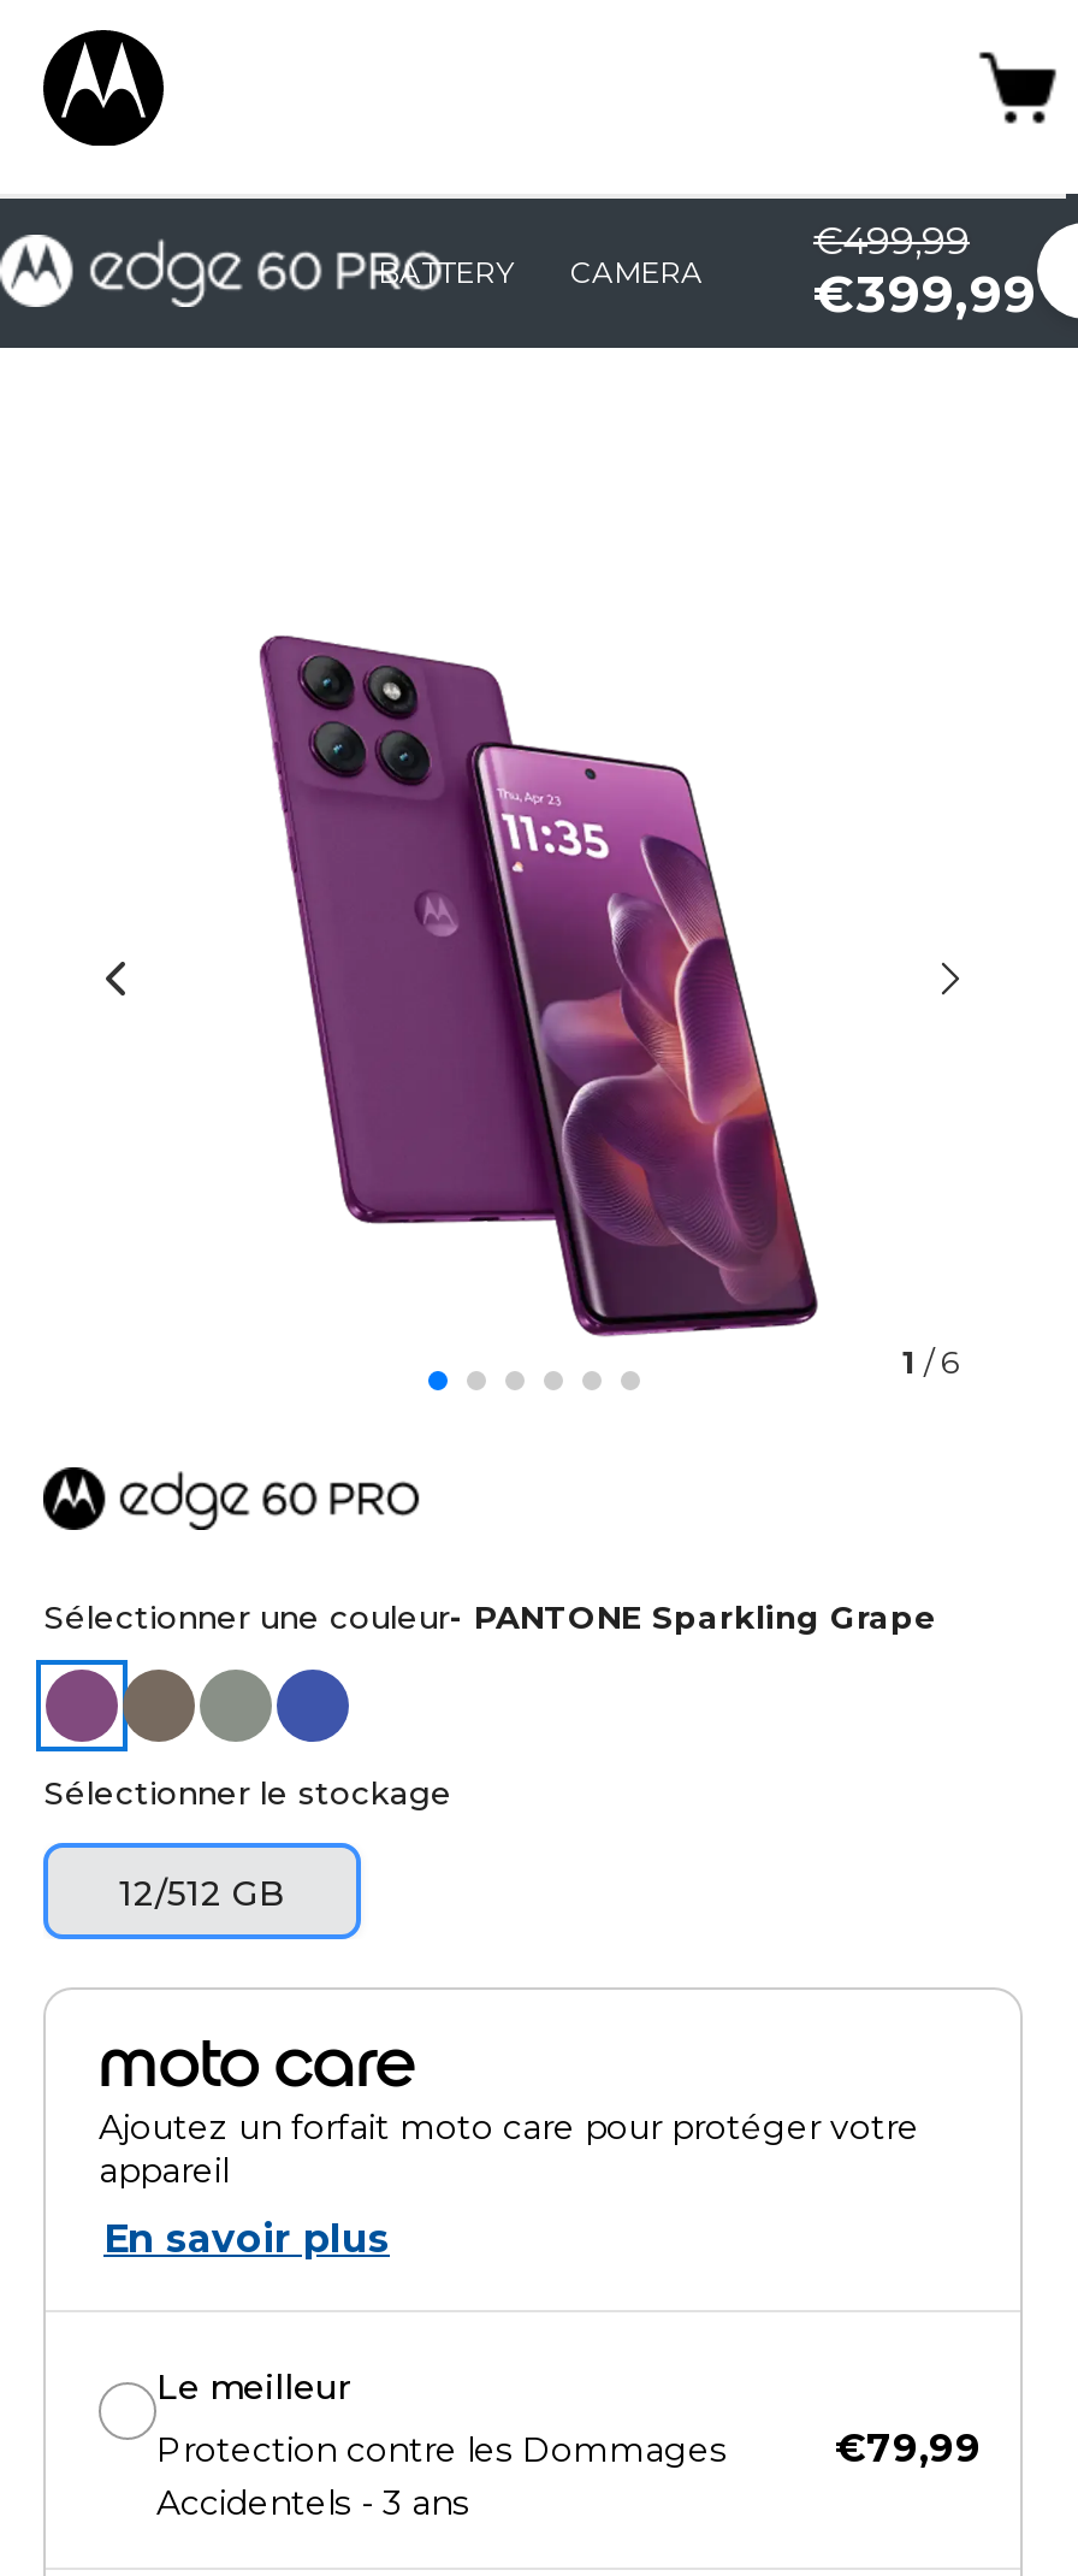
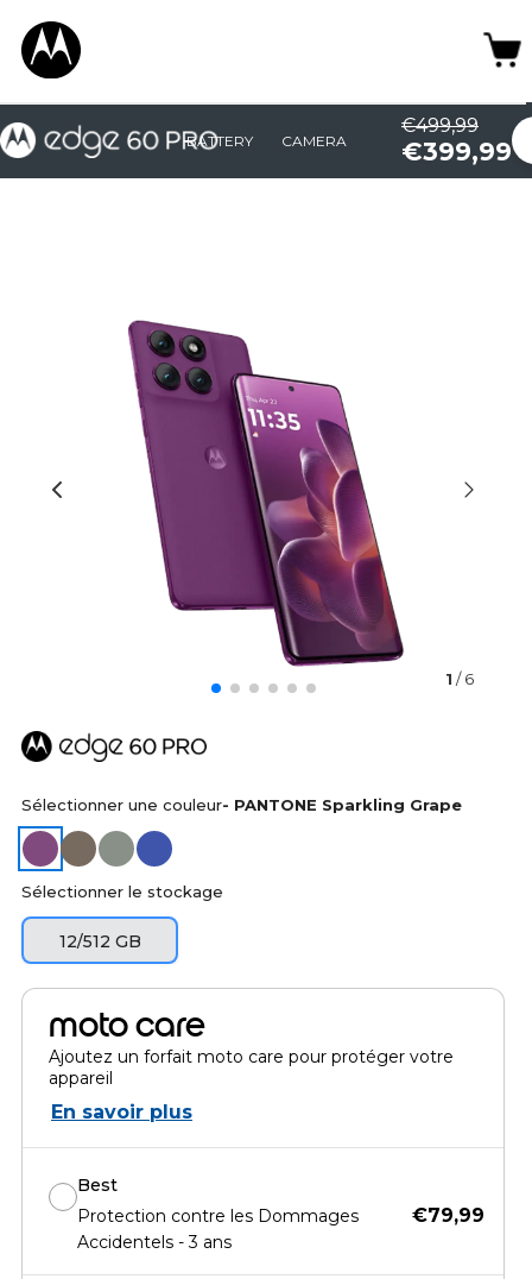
- Le meilleur
+ Best
